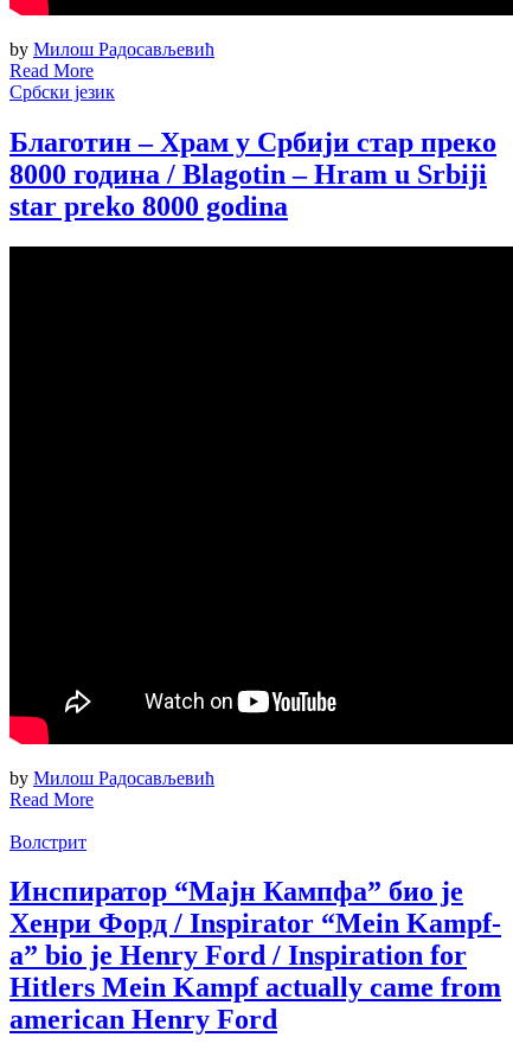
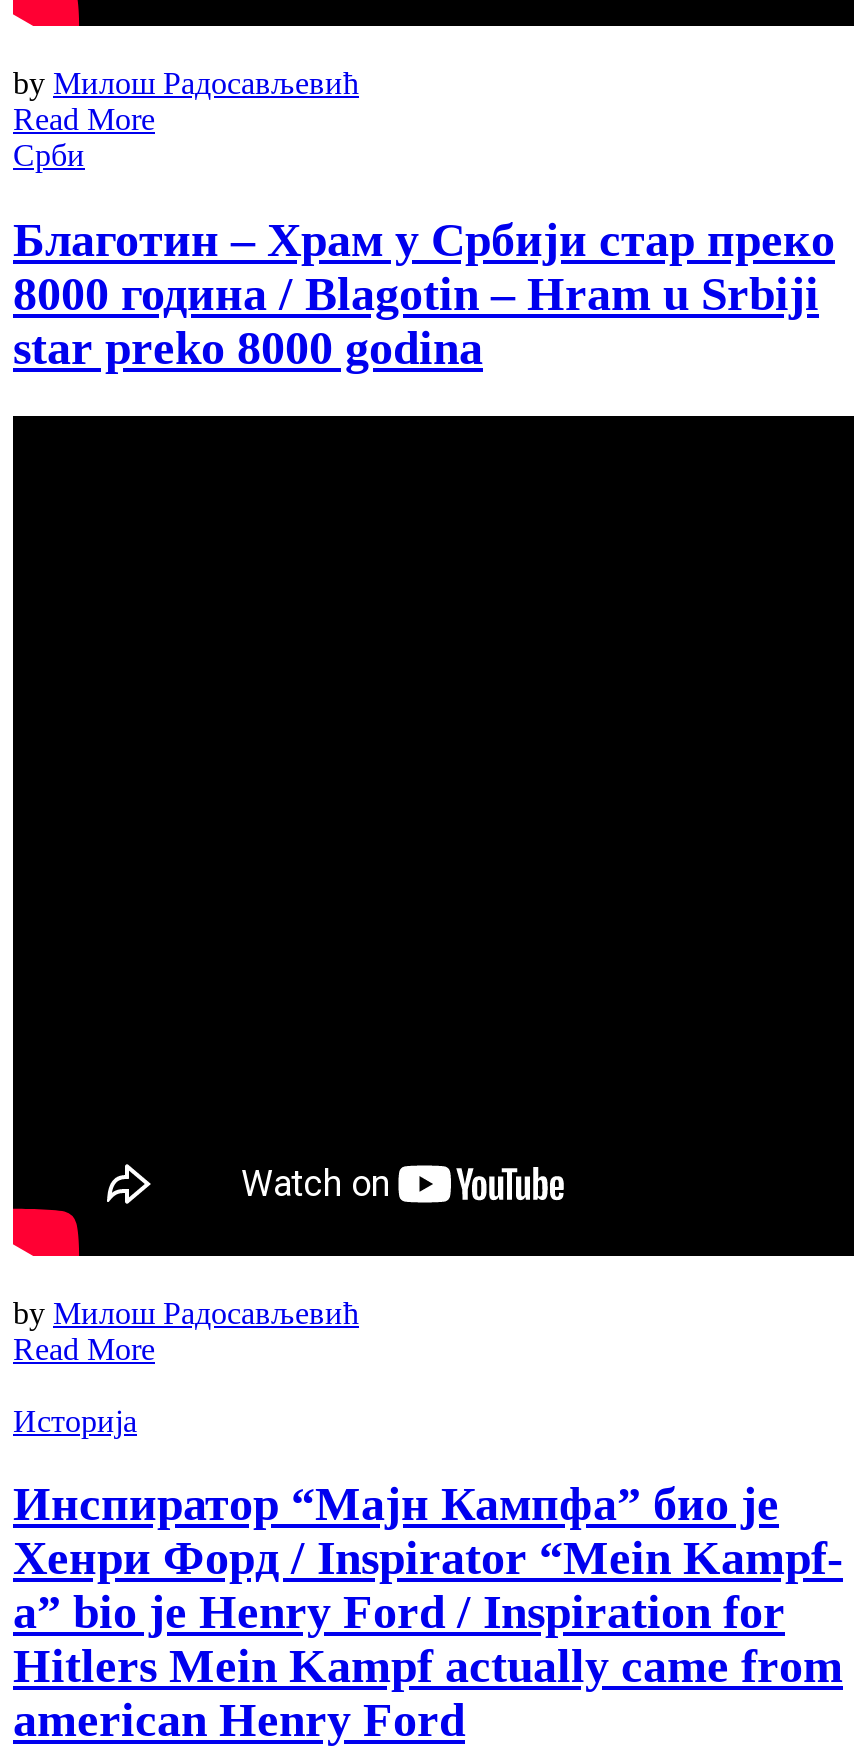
- Србски језик
+ Срби

- Волстрит
+ Историја
